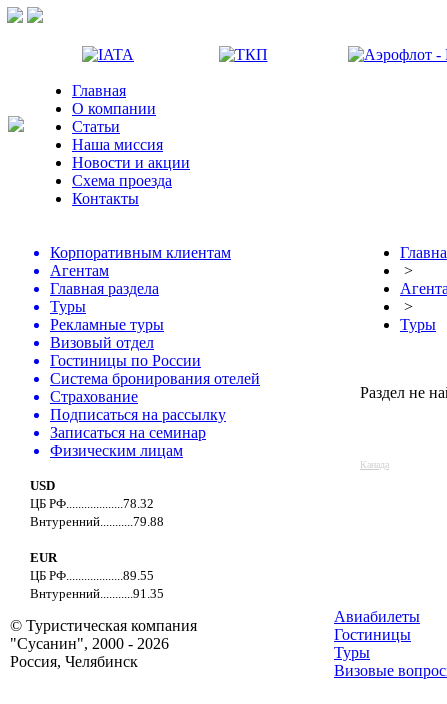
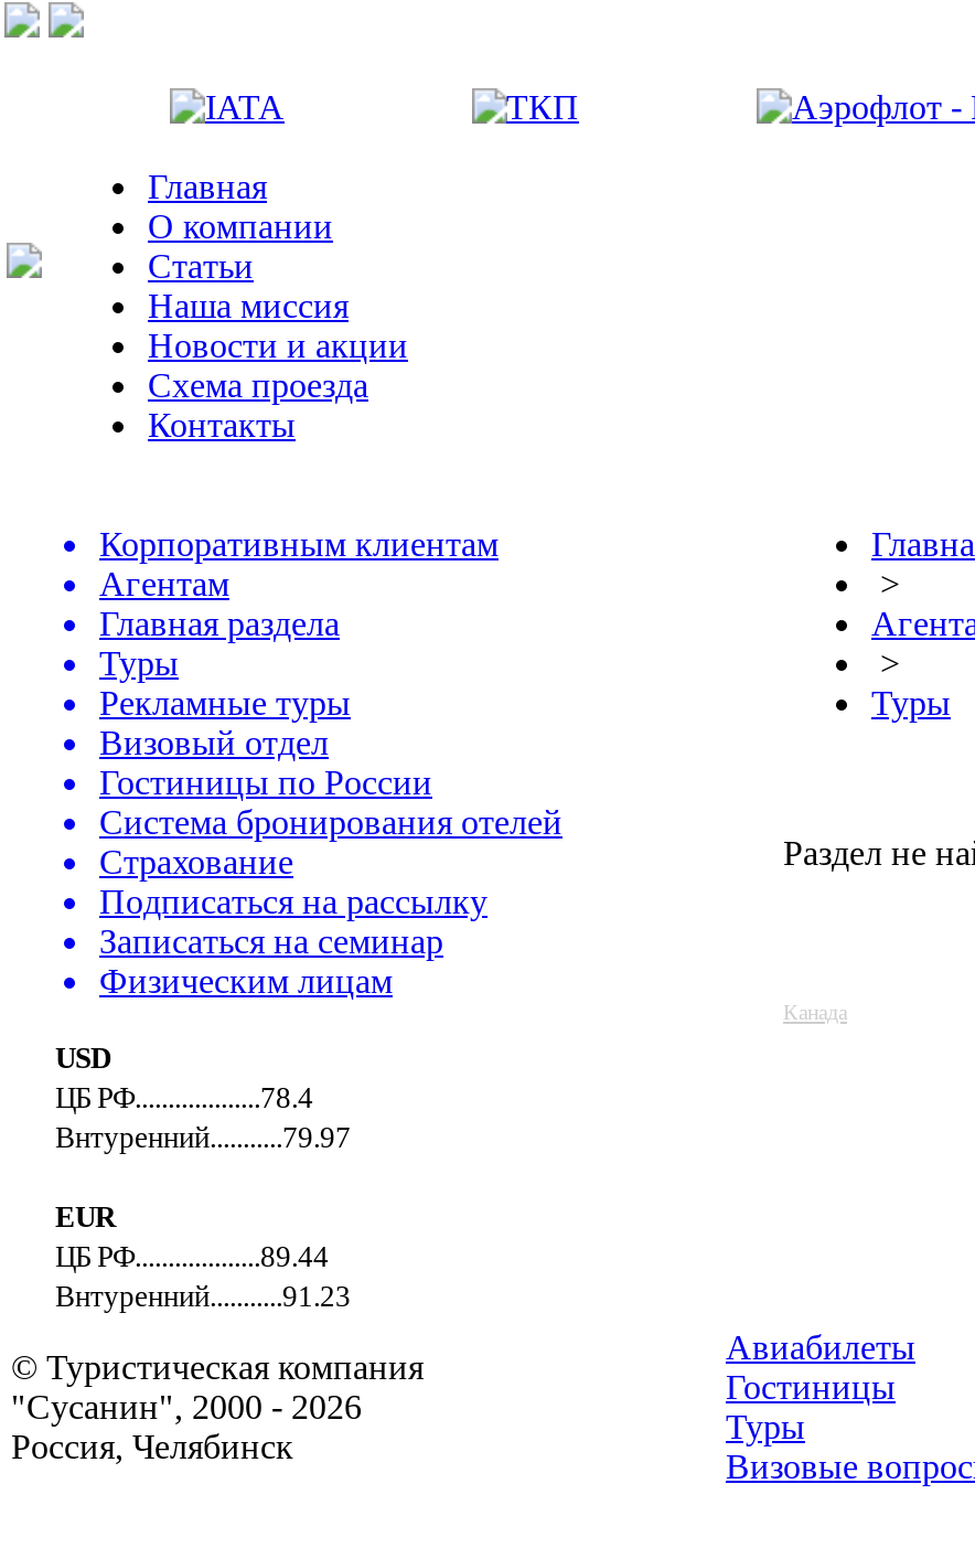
- ЦБ РФ...................78.32
- Внтуренний...........79.88
+ ЦБ РФ...................78.4
+ Внтуренний...........79.97

- ЦБ РФ...................89.55
- Внтуренний...........91.35
+ ЦБ РФ...................89.44
+ Внтуренний...........91.23
